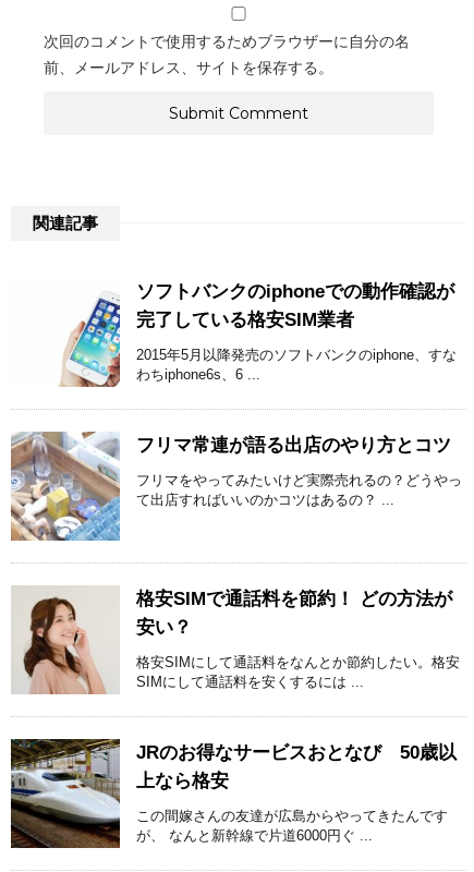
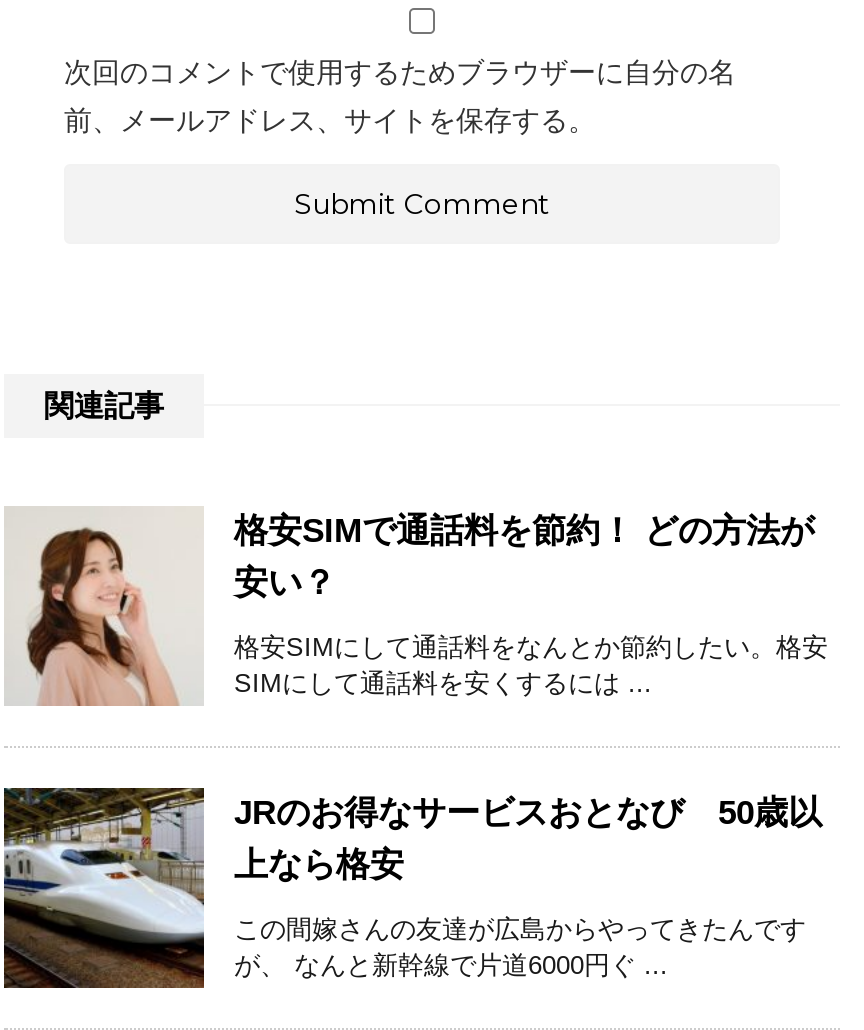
- [image]
- ソフトバンクのiphoneでの動作確認が
- 完了している格安SIM業者
- 2015年5月以降発売のソフトバンクのiphone、すな
- わちiphone6s、6 ...

- [image]
- フリマ常連が語る出店のやり方とコツ
- フリマをやってみたいけど実際売れるの？どうやっ
- て出店すればいいのかコツはあるの？ ...
